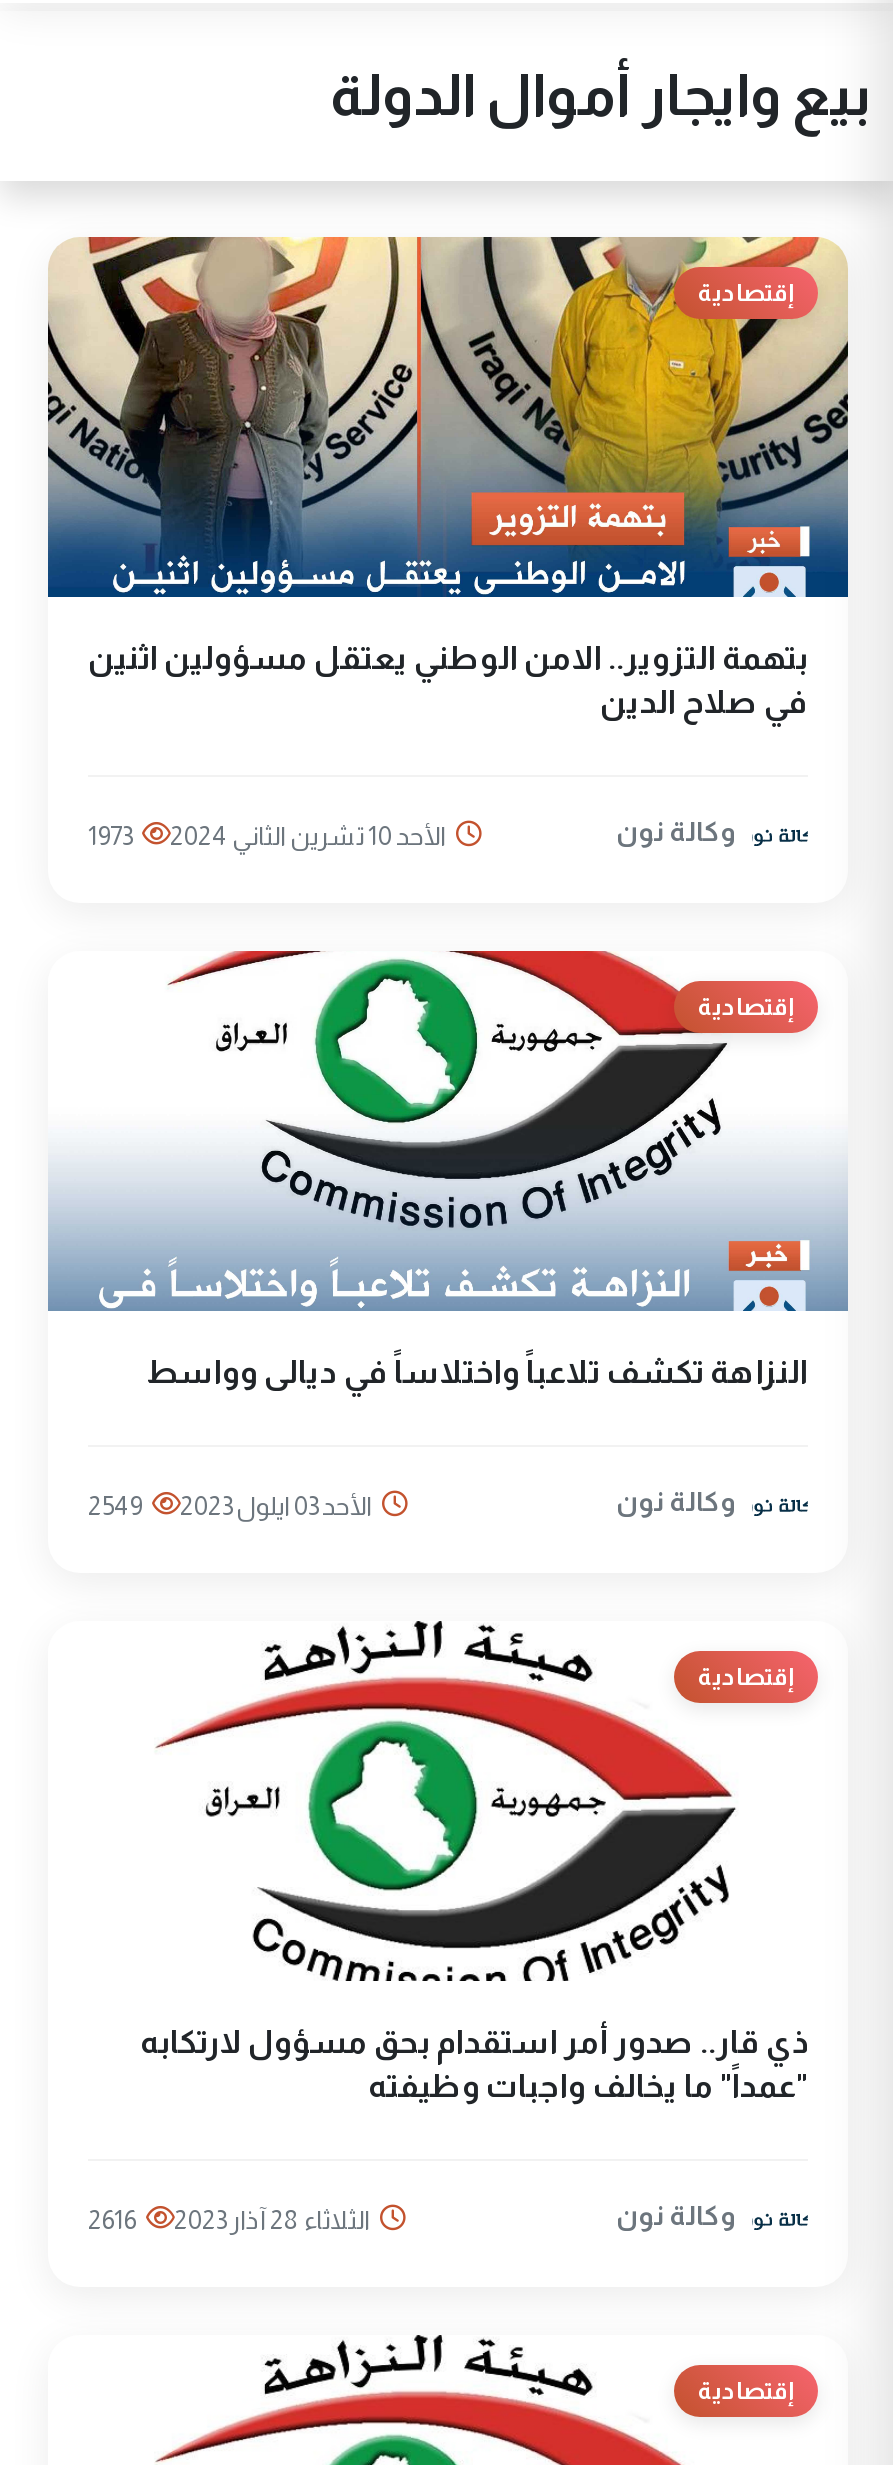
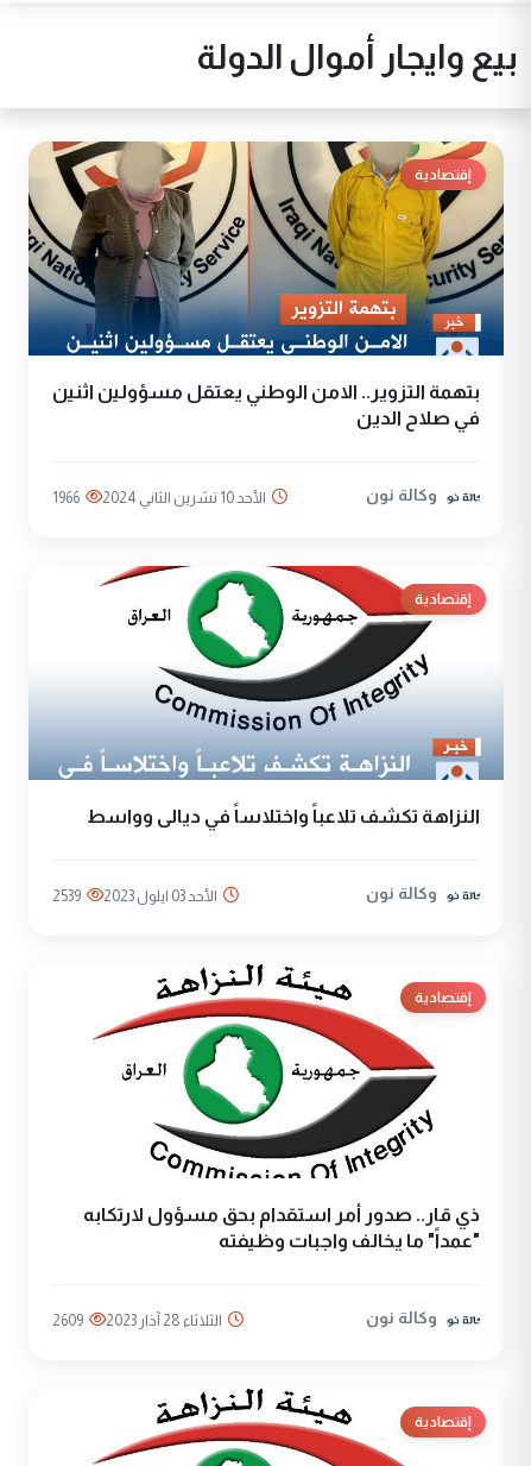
- 1973
+ 1966

- 2549
+ 2539

- 2616
+ 2609
